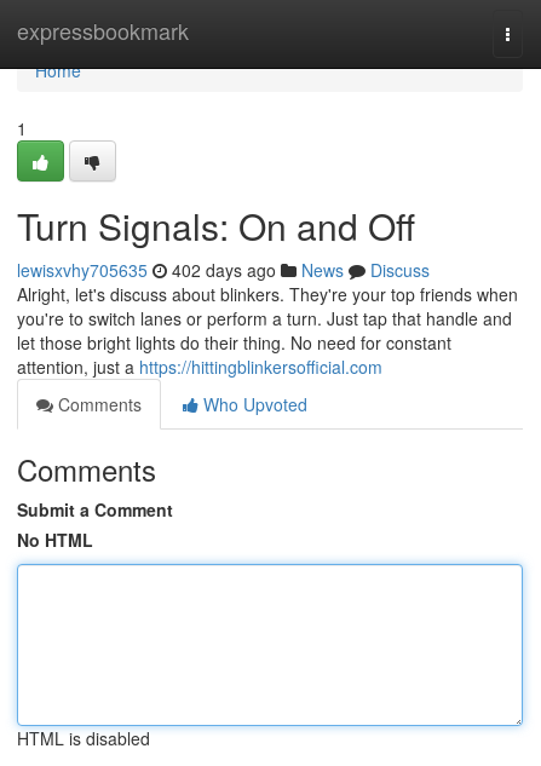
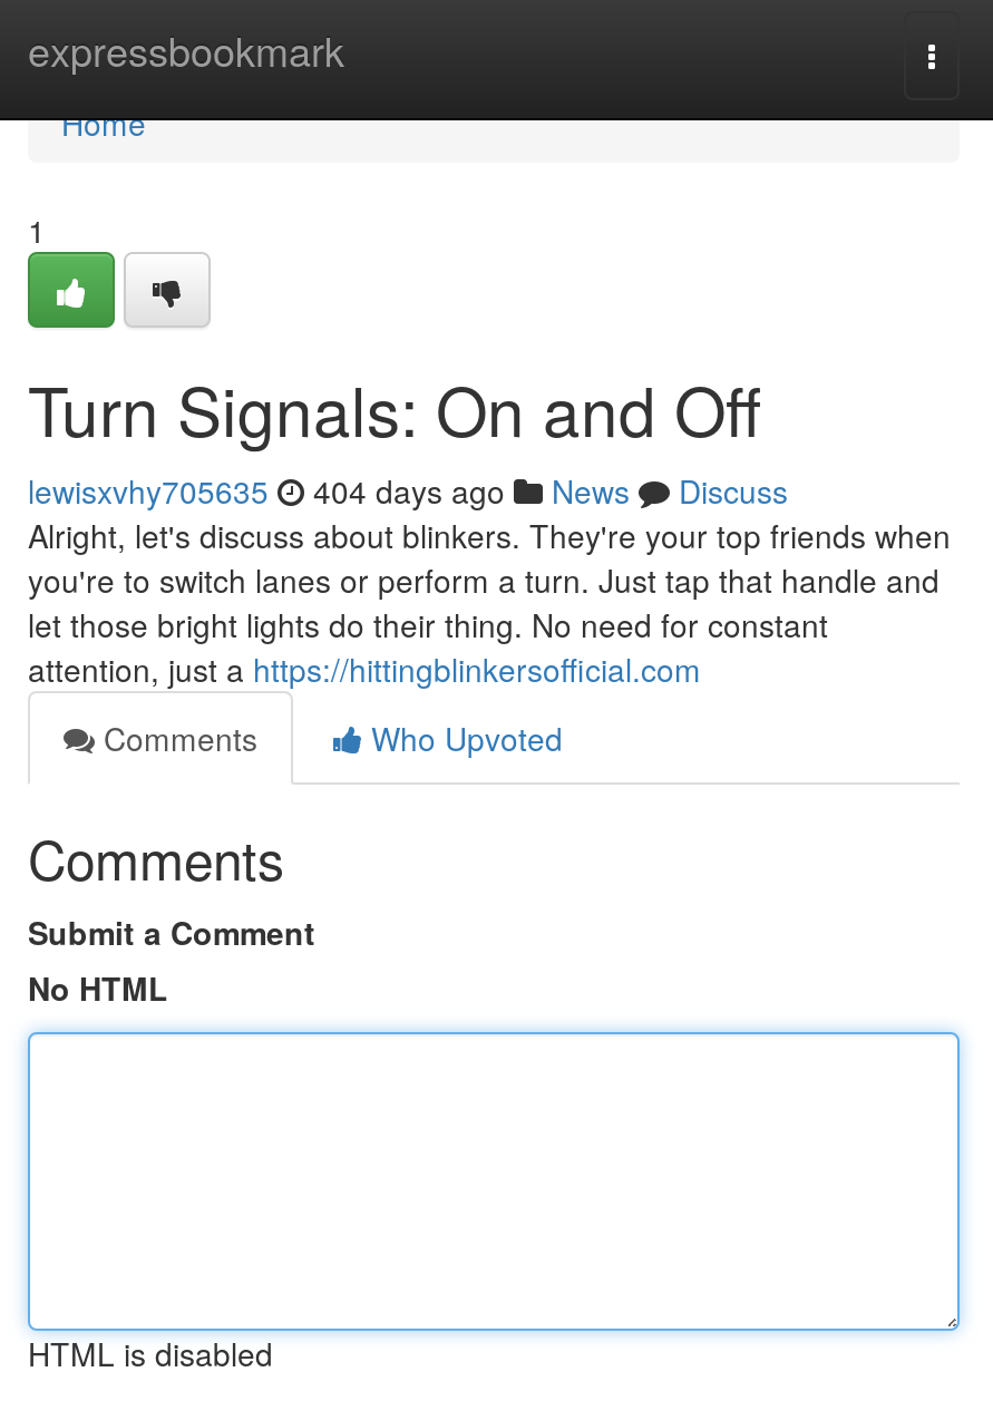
- lewisxvhy705635 402 days ago News Discuss
+ lewisxvhy705635 404 days ago News Discuss
